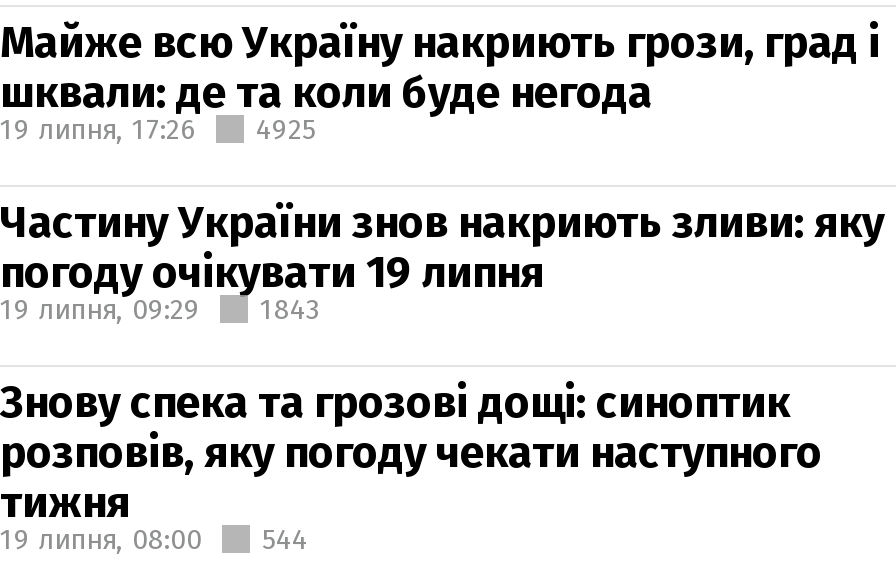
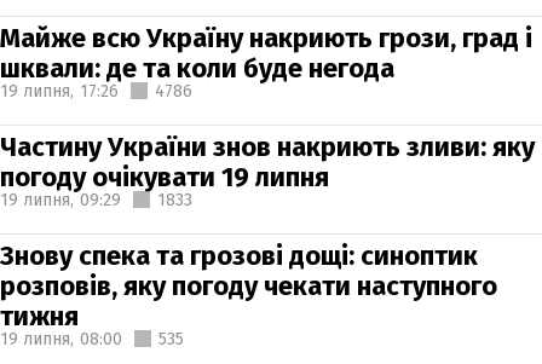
- 19 липня, 17:26 4925
+ 19 липня, 17:26 4786

- 19 липня, 09:29 1843
+ 19 липня, 09:29 1833

- 19 липня, 08:00 544
+ 19 липня, 08:00 535
